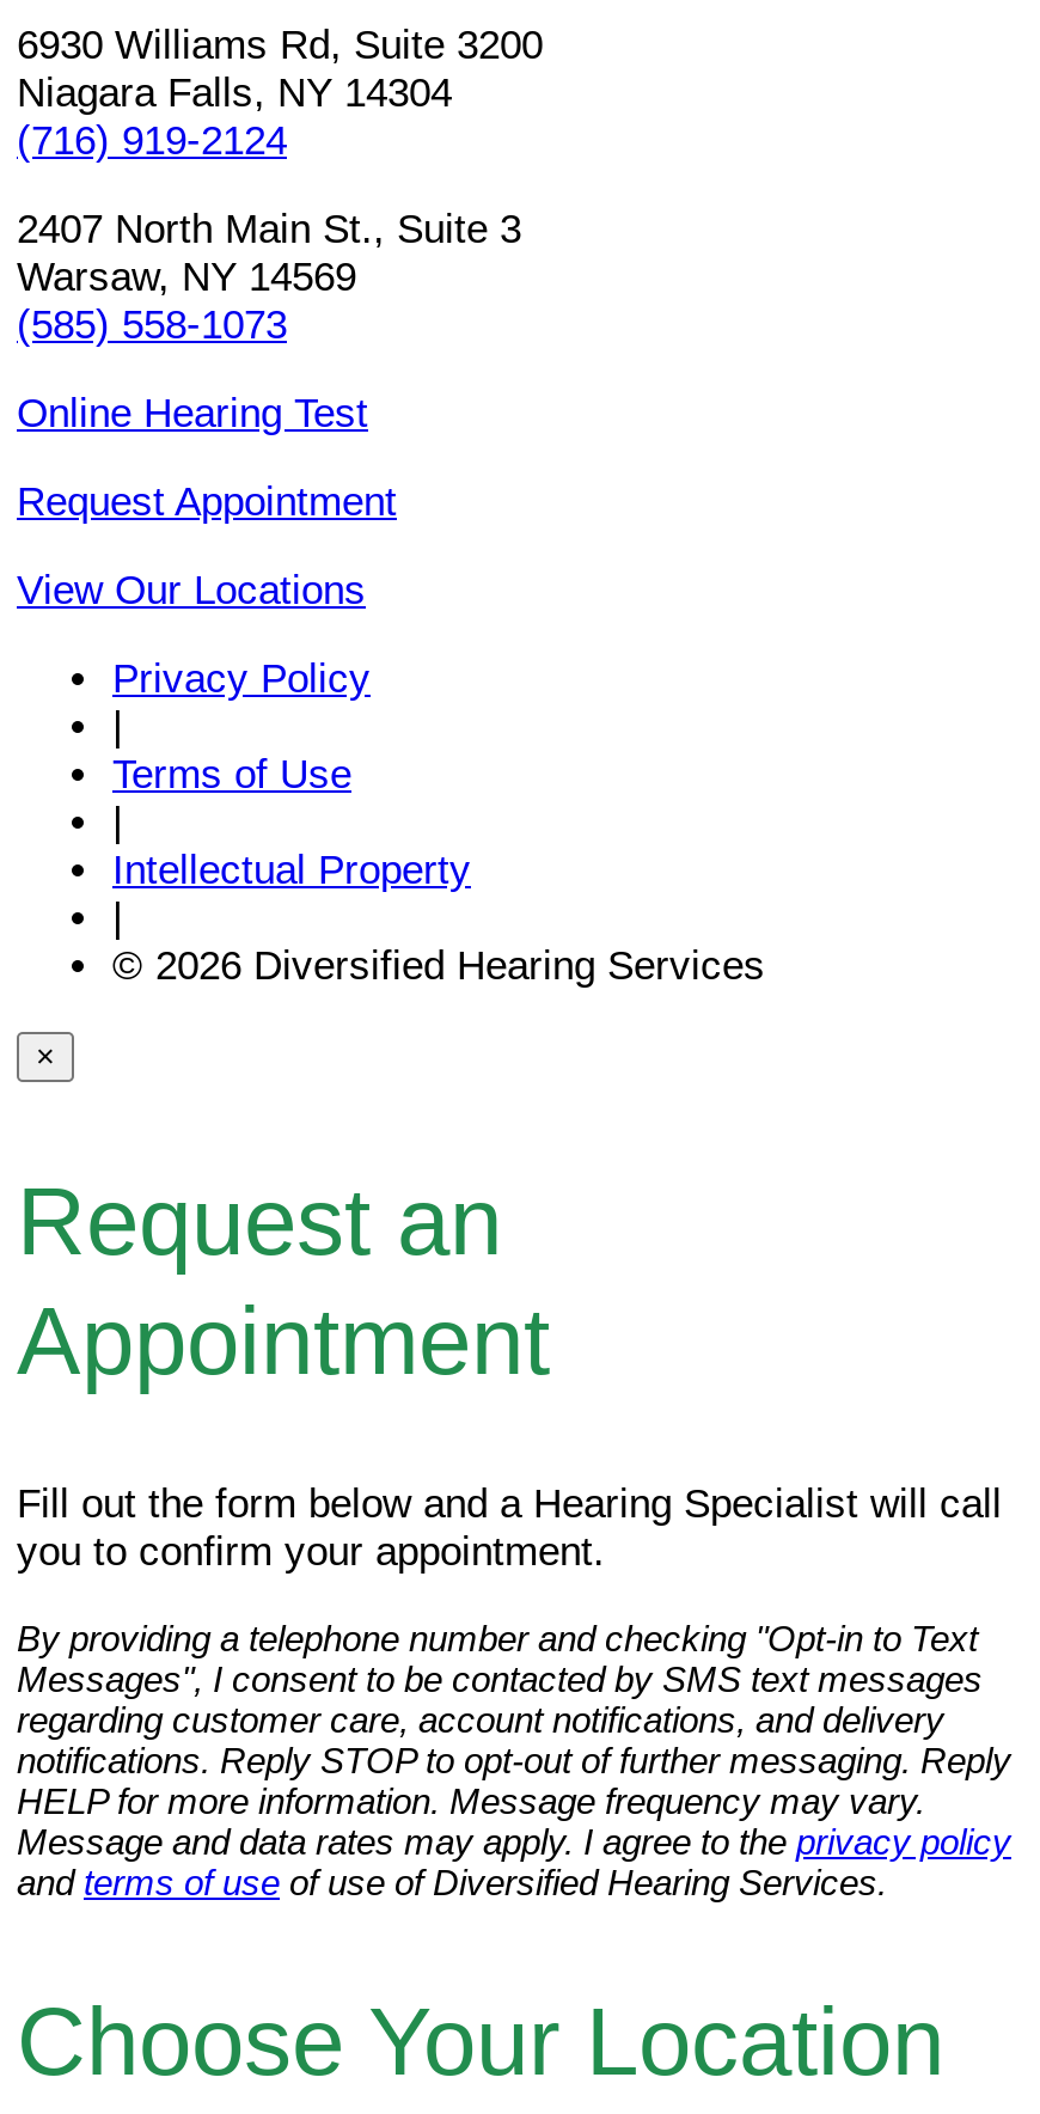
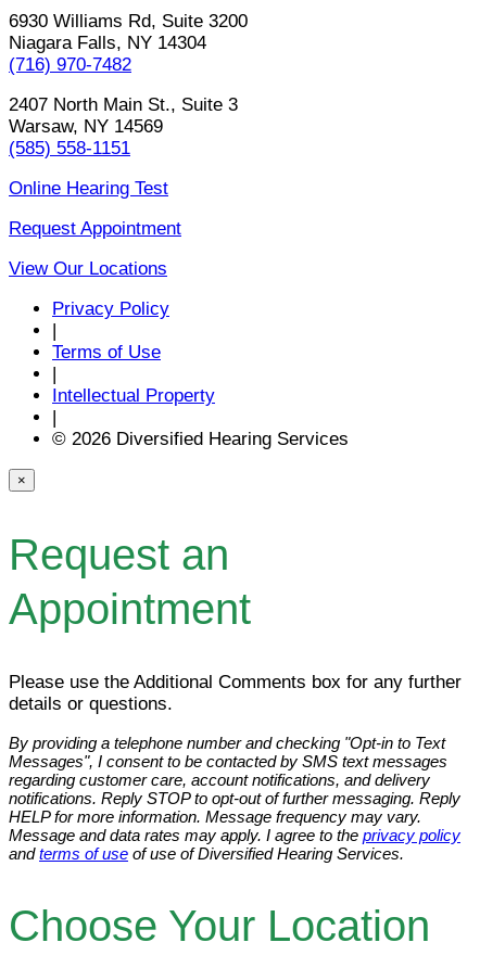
- (716) 919-2124
+ (716) 970-7482

- (585) 558-1073
+ (585) 558-1151

- Fill out the form below and a Hearing Specialist will call
- you to confirm your appointment.
+ Please use the Additional Comments box for any further
+ details or questions.
